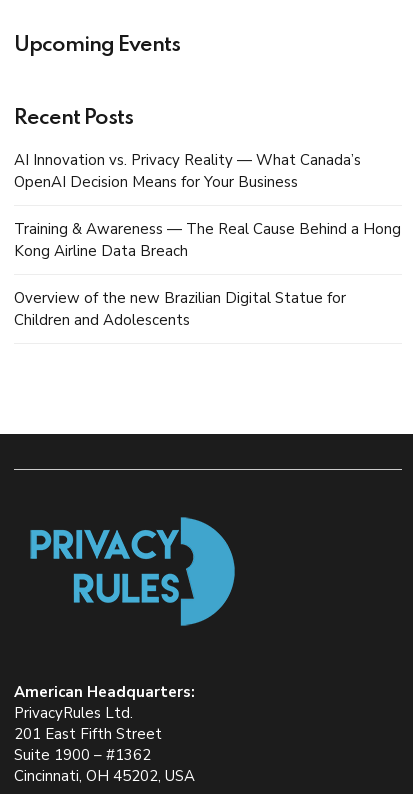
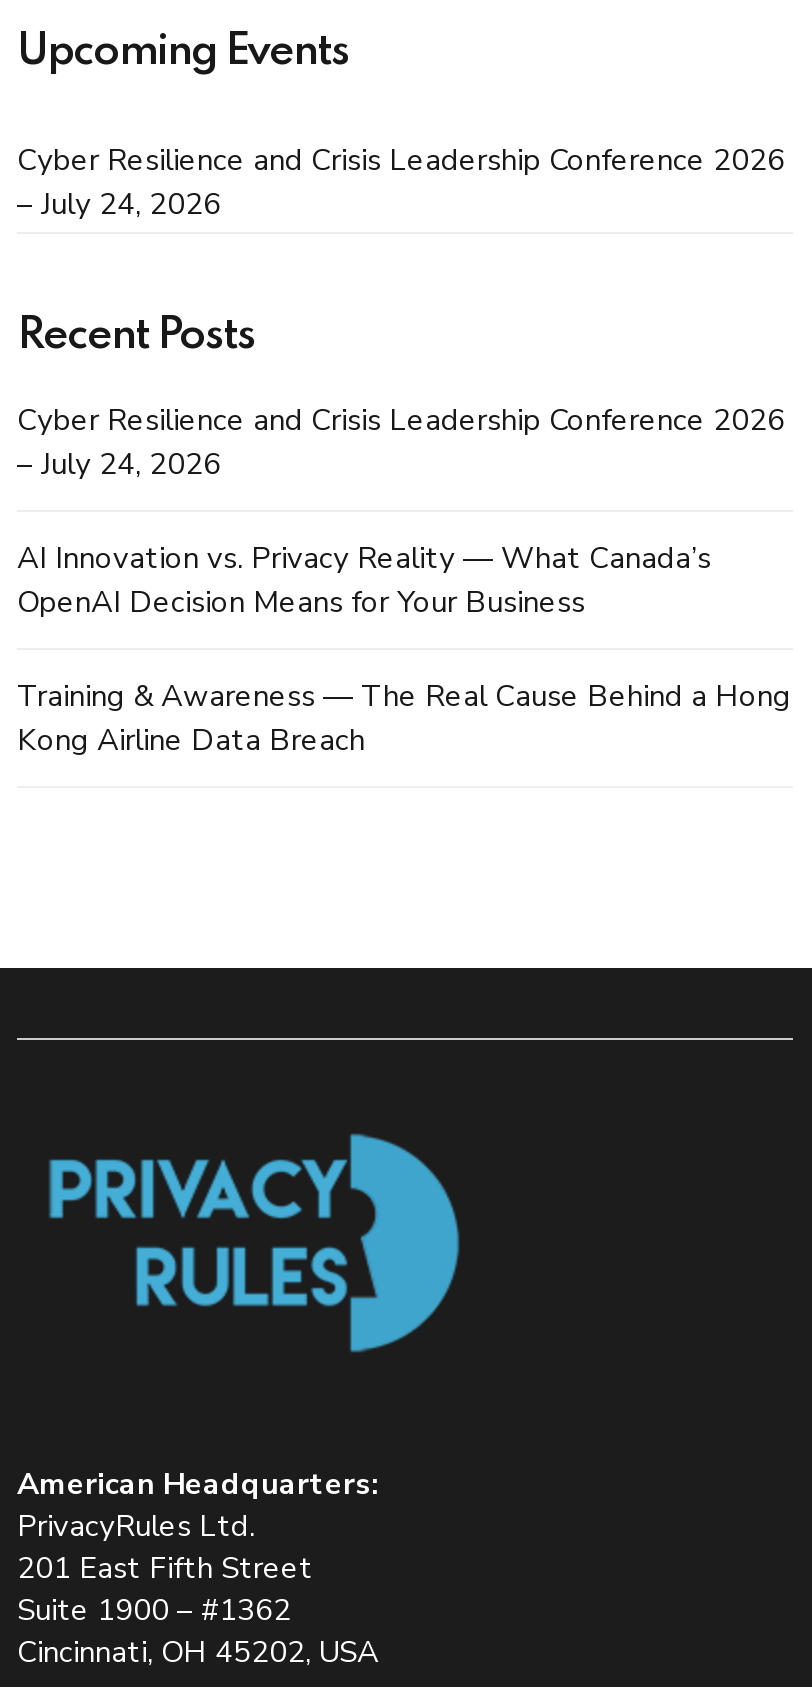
+ Cyber Resilience and Crisis Leadership Conference 2026
+ – July 24, 2026

+ Cyber Resilience and Crisis Leadership Conference 2026
+ – July 24, 2026

moved down: AI Innovation vs. Privacy Reality — What Canada’s | OpenAI Decision Means for Your Business | Training & Awareness — The Real Cause Behind a Hong | Kong Airline Data Breach

- Overview of the new Brazilian Digital Statue for
- Children and Adolescents
